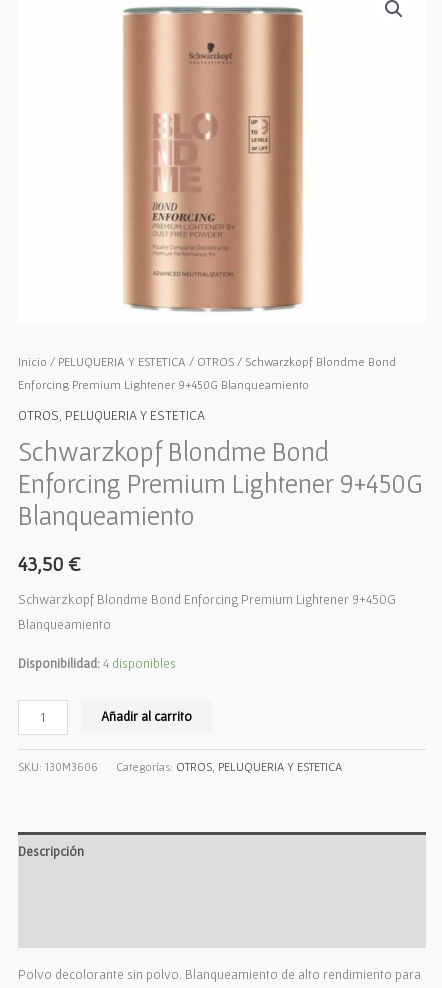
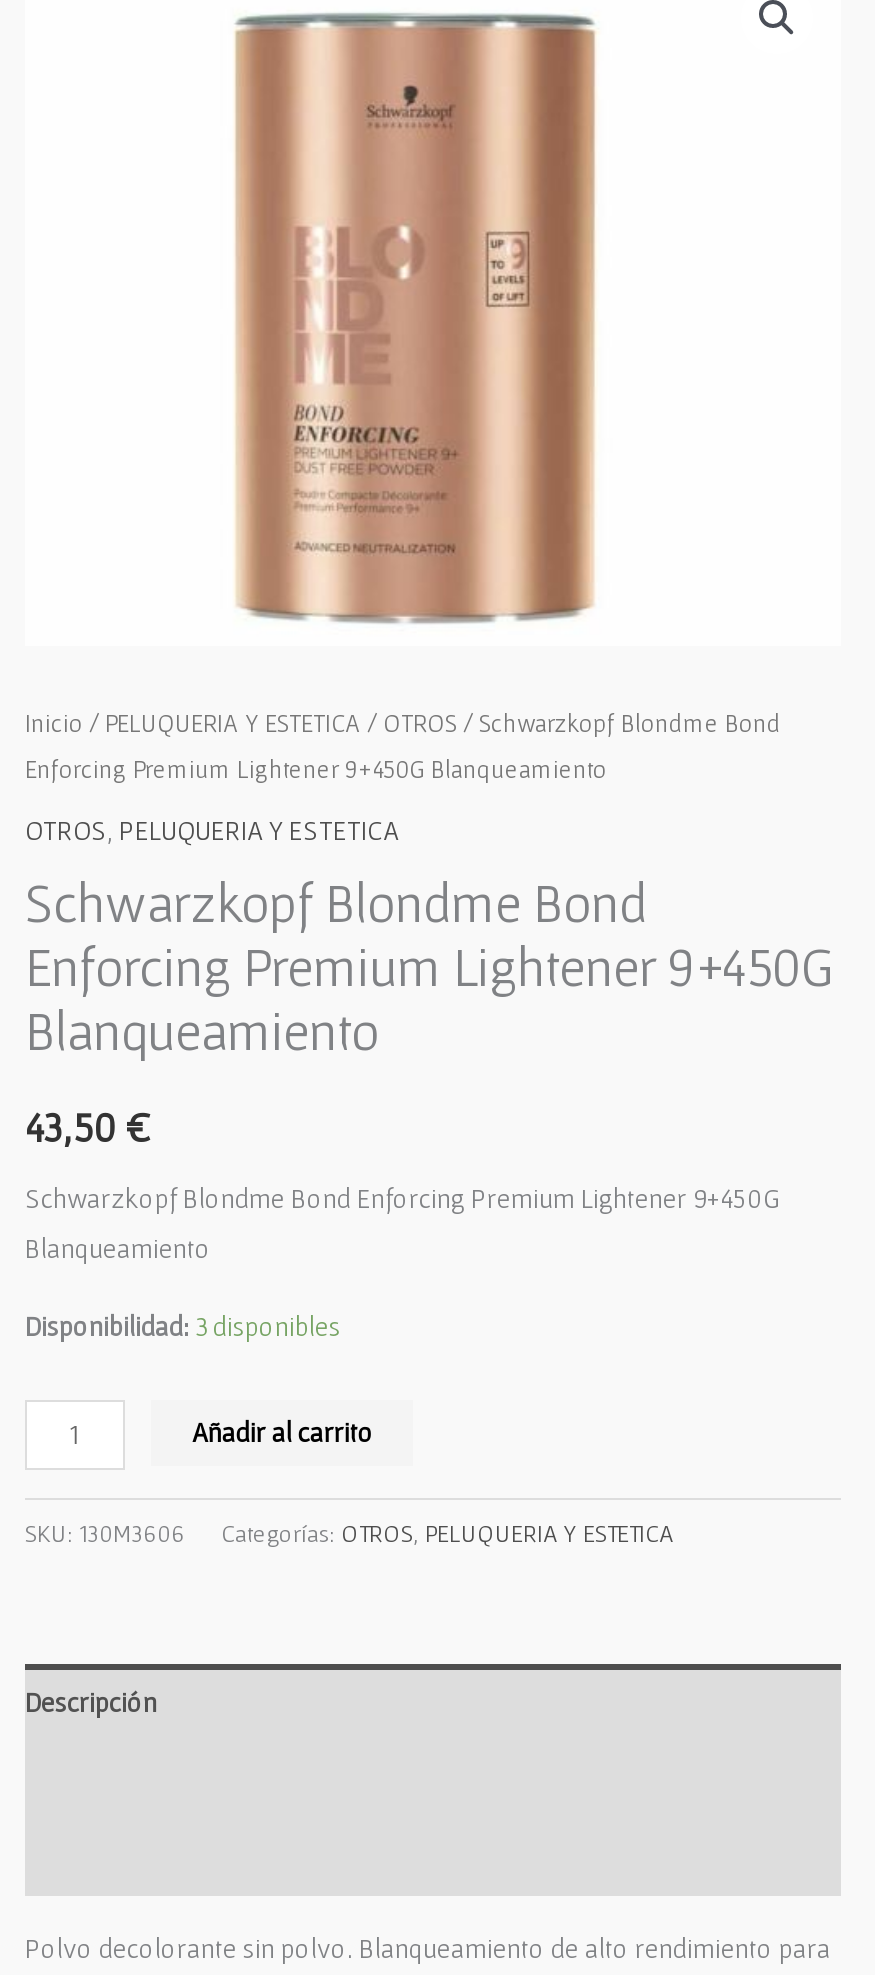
- Disponibilidad: 4 disponibles
+ Disponibilidad: 3 disponibles
